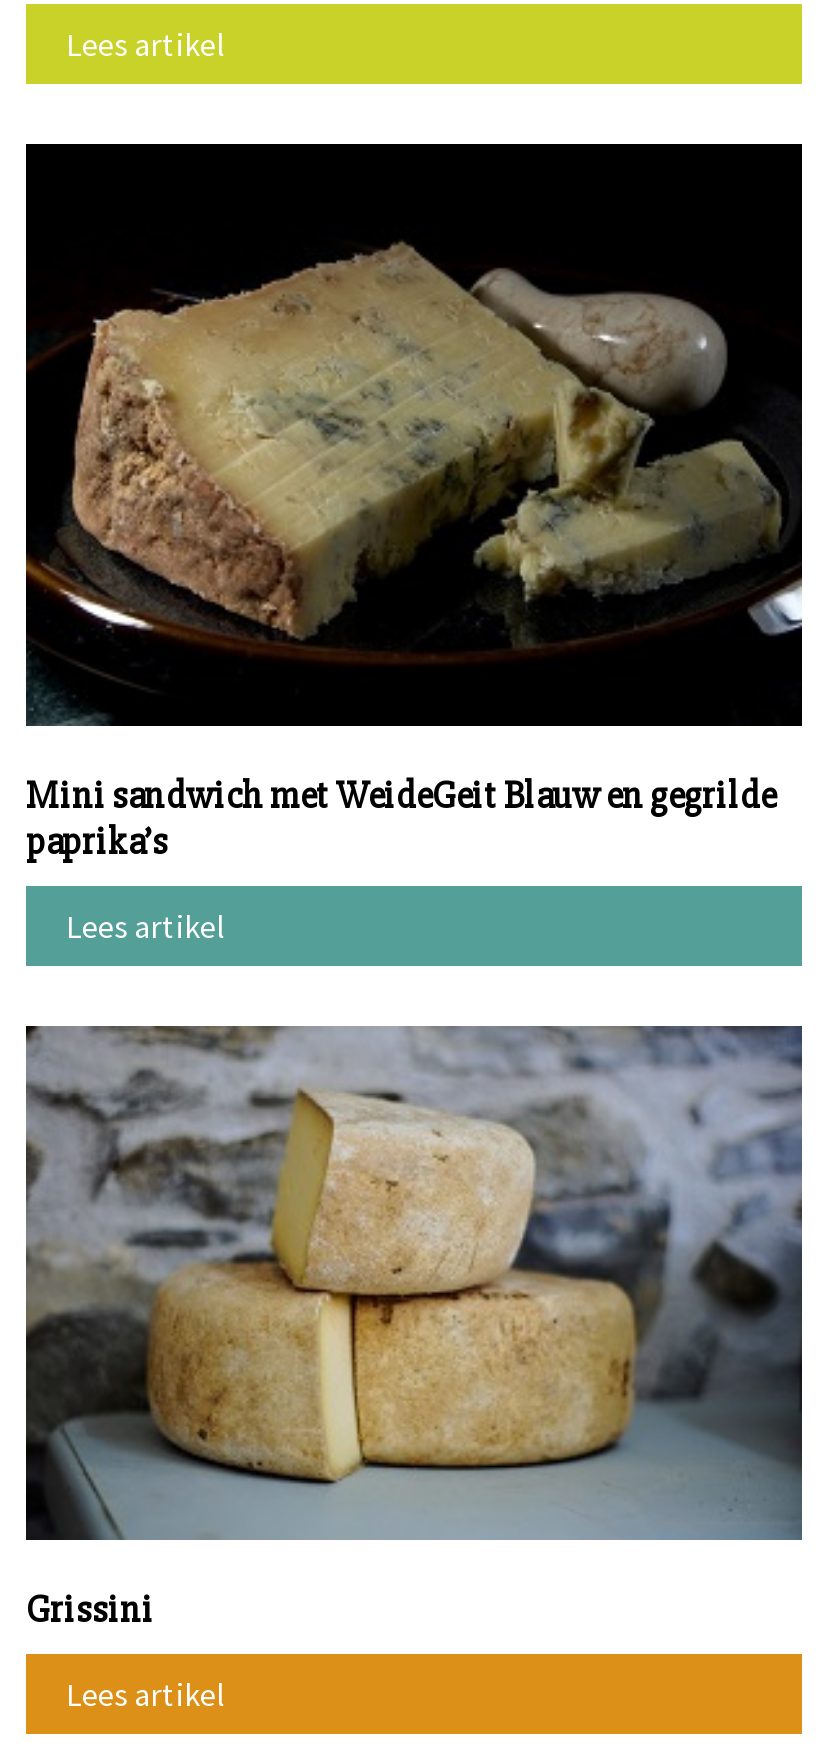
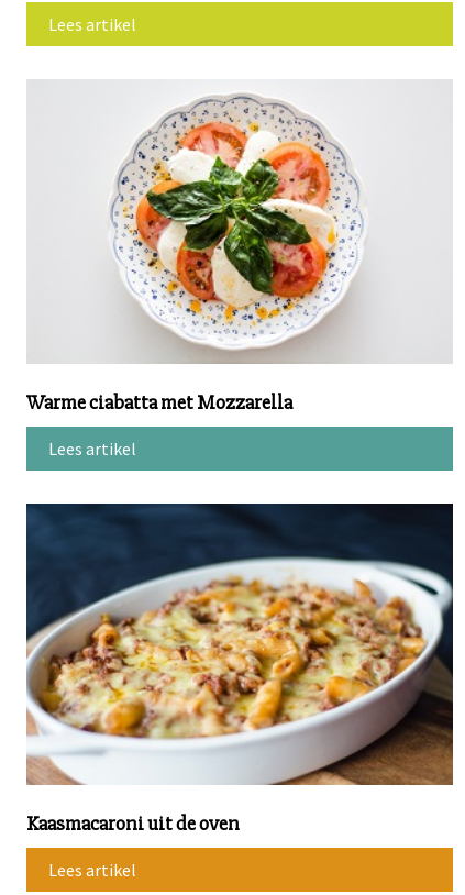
- [image]
- Mini sandwich met WeideGeit Blauw en gegrilde
- paprika’s
+ [image]
+ Warme ciabatta met Mozzarella

- [image]
- Grissini
+ [image]
+ Kaasmacaroni uit de oven
